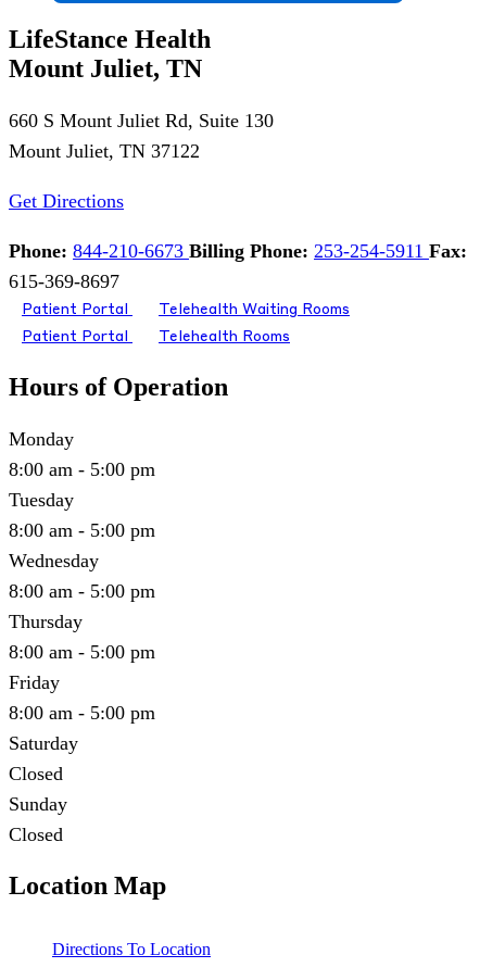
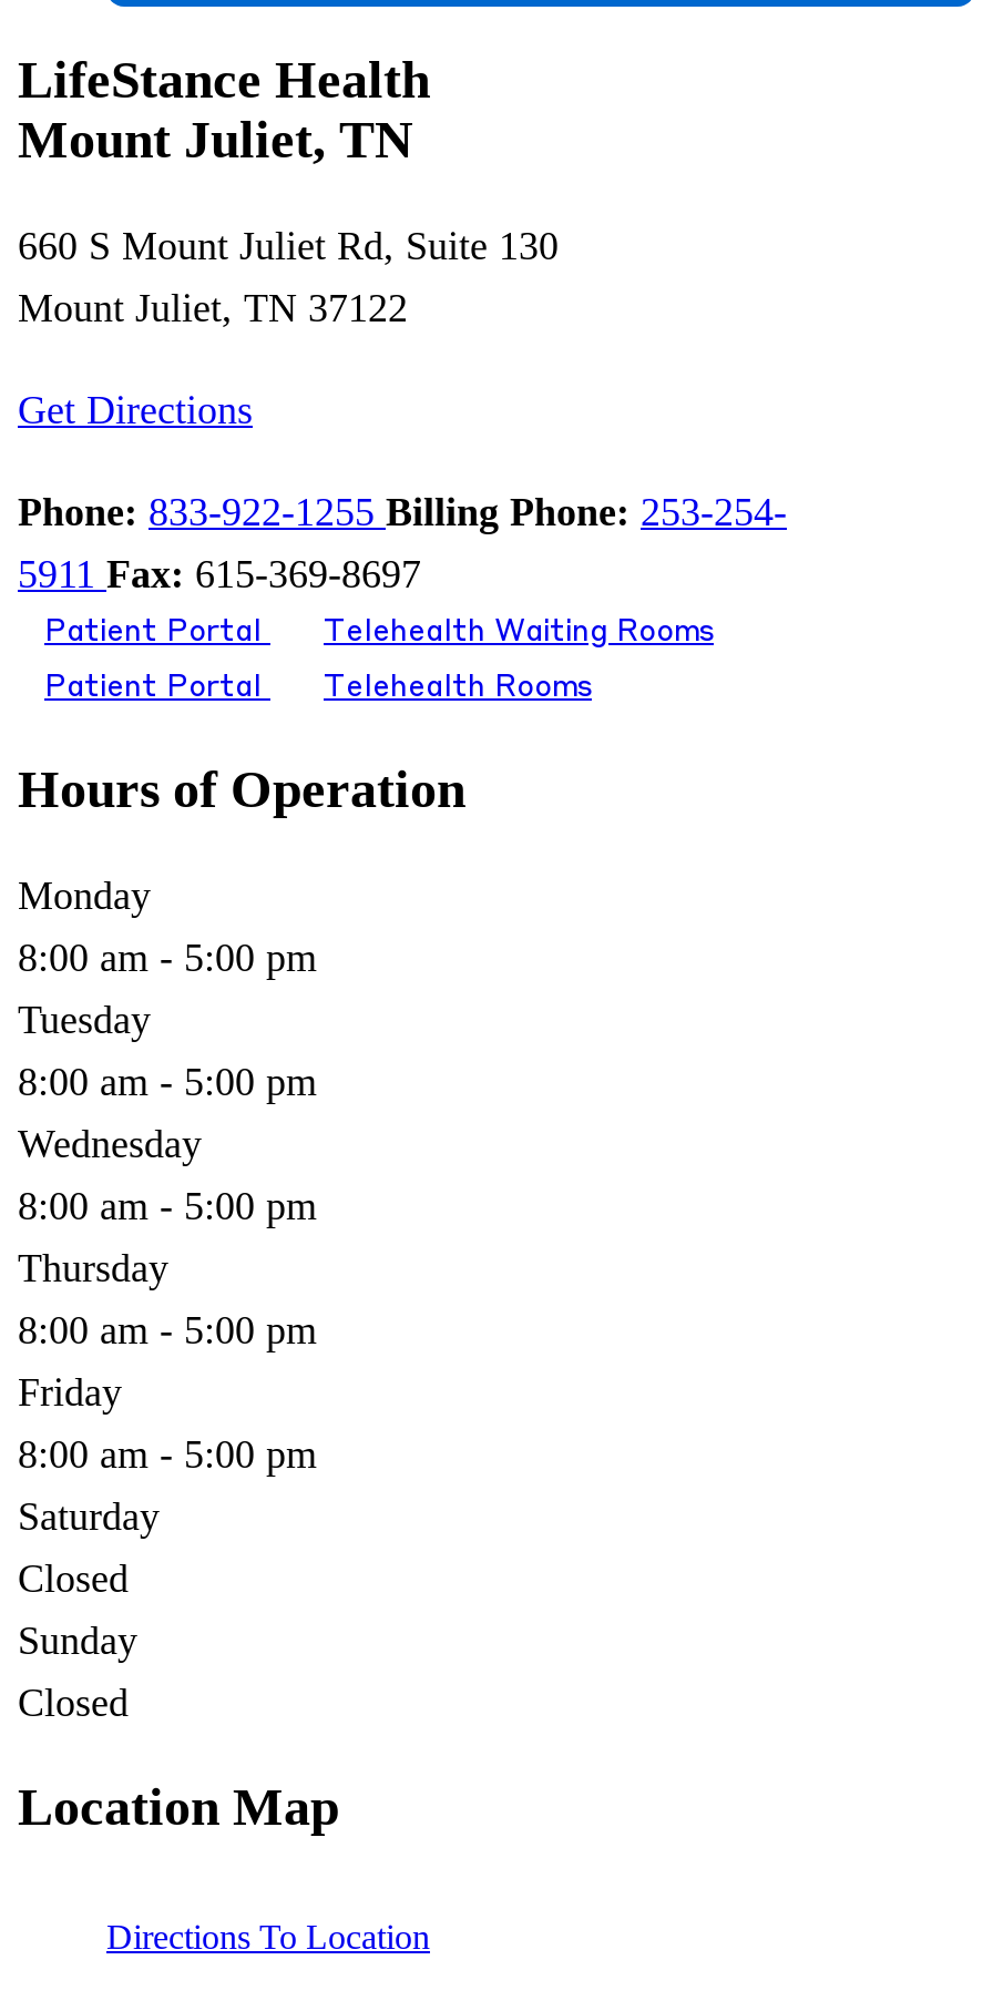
- Phone: 844-210-6673 Billing Phone: 253-254-5911 Fax:
- 615-369-8697
+ Phone: 833-922-1255 Billing Phone: 253-254-
+ 5911 Fax: 615-369-8697
